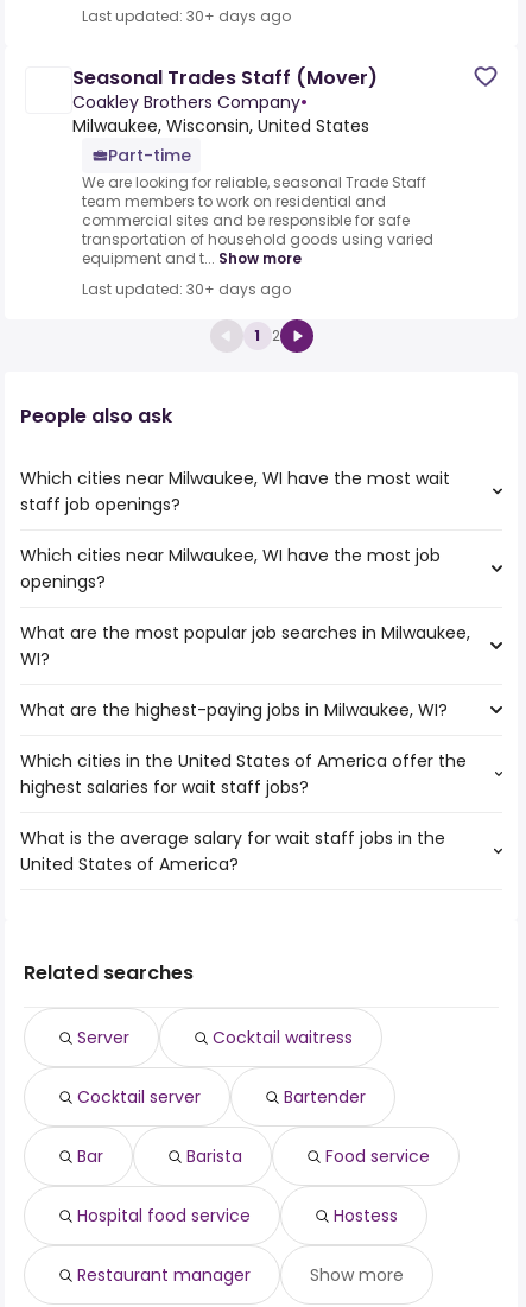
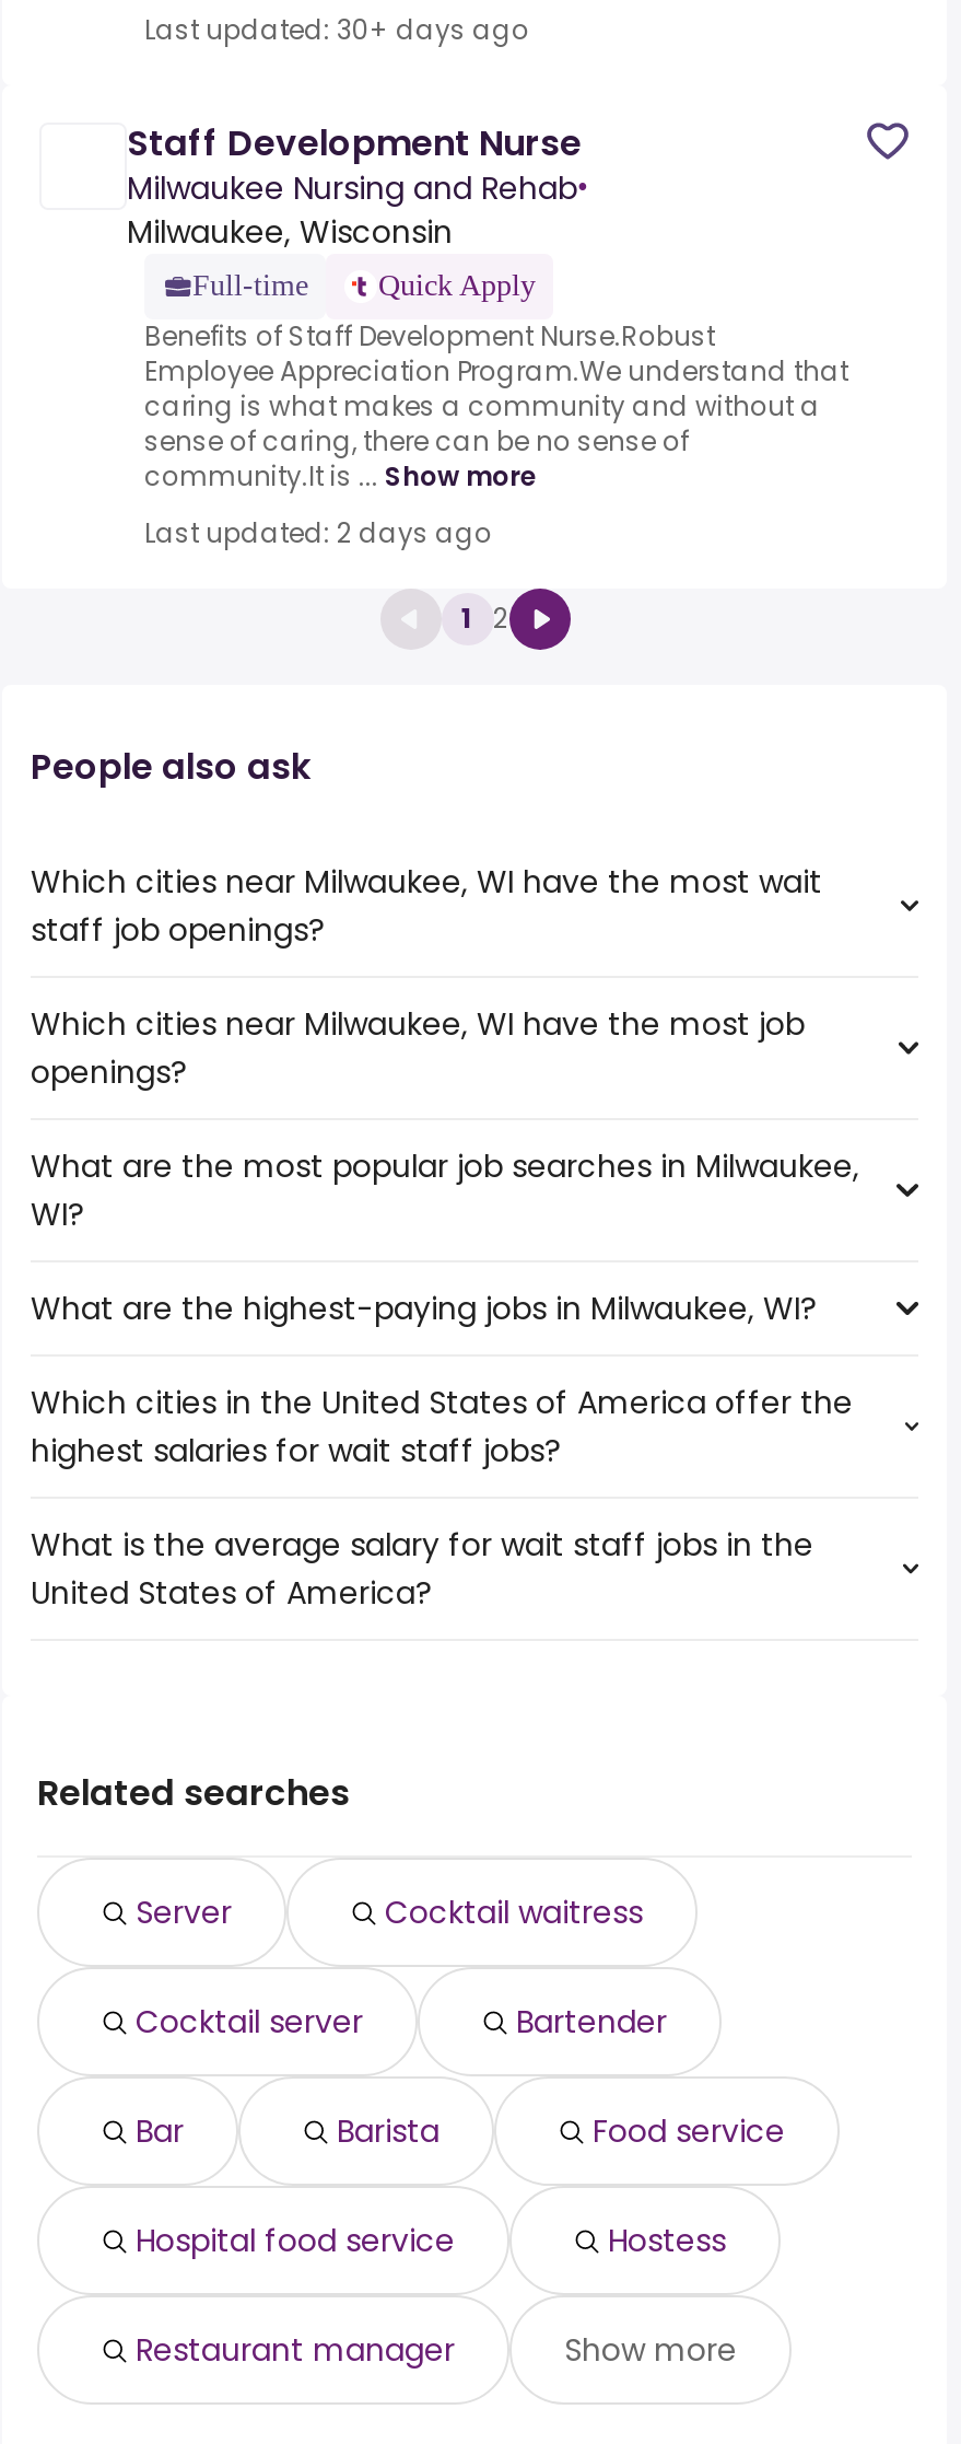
- Seasonal Trades Staff (Mover)
- Coakley Brothers Company•
- Milwaukee, Wisconsin, United States
- Part-time
- We are looking for reliable, seasonal Trade Staff
- team members to work on residential and
- commercial sites and be responsible for safe
- transportation of household goods using varied
- equipment and t... Show more
+ Staff Development Nurse
+ Milwaukee Nursing and Rehab•
+ Milwaukee, Wisconsin
+ Full-time
+ Quick Apply
+ Benefits of Staff Development Nurse.Robust
+ Employee Appreciation Program.We understand that
+ caring is what makes a community and without a
+ sense of caring, there can be no sense of
+ community.It is ... Show more

- Last updated: 30+ days ago
+ Last updated: 2 days ago
